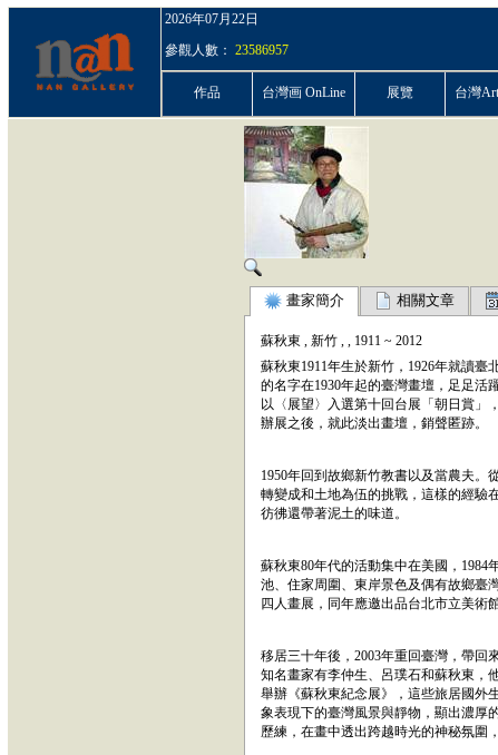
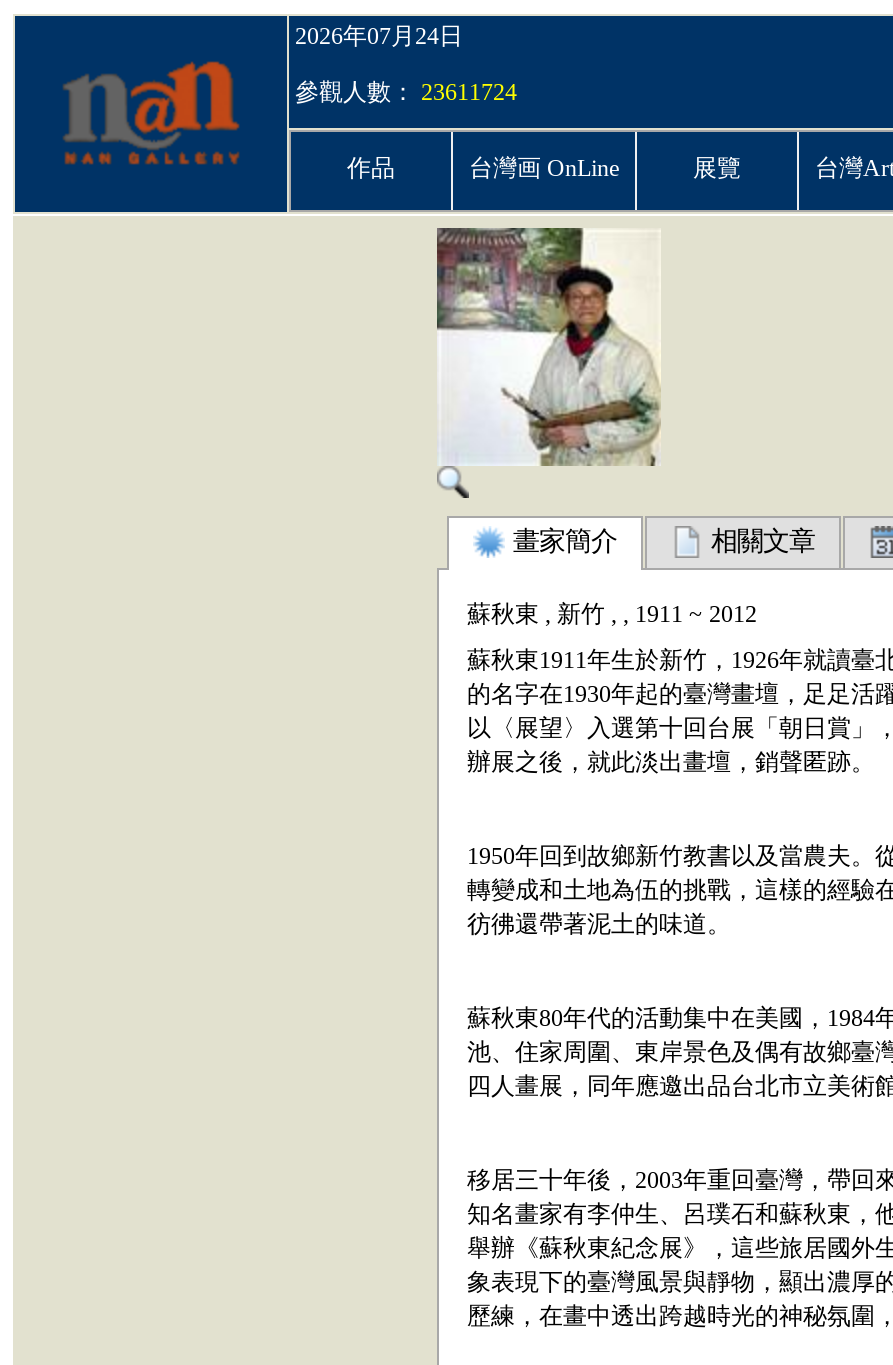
- 2026年07月22日
+ 2026年07月24日

- 參觀人數： 23586957
+ 參觀人數： 23611724
